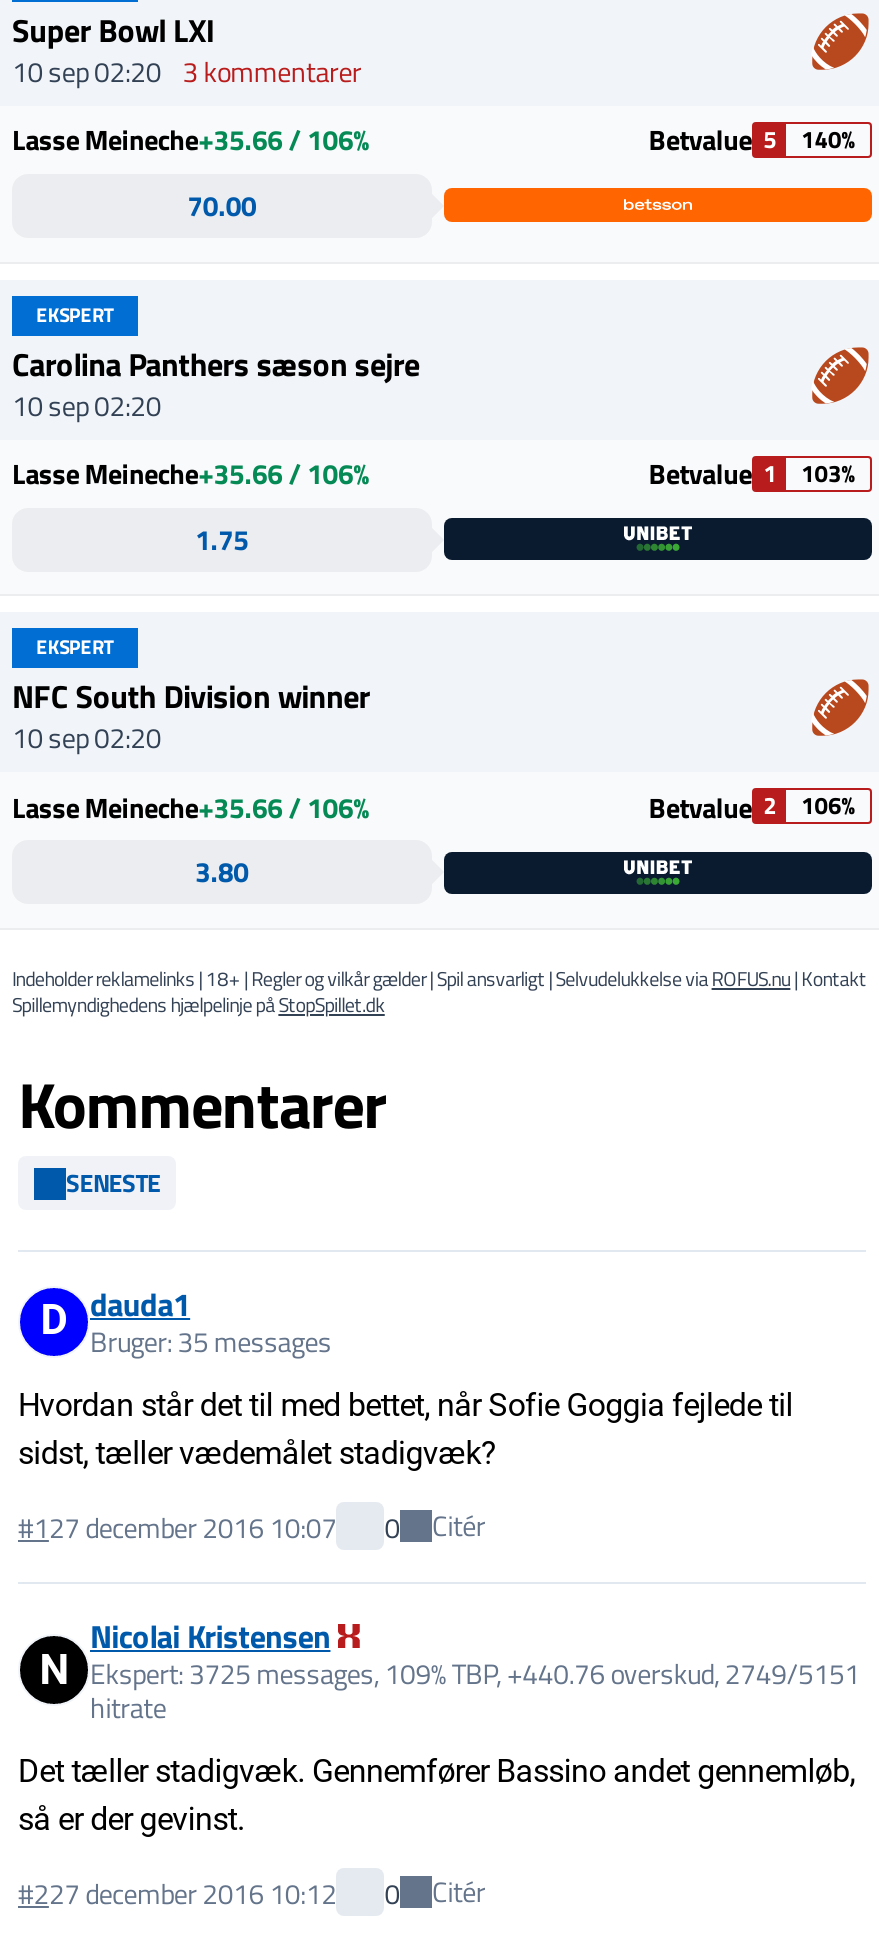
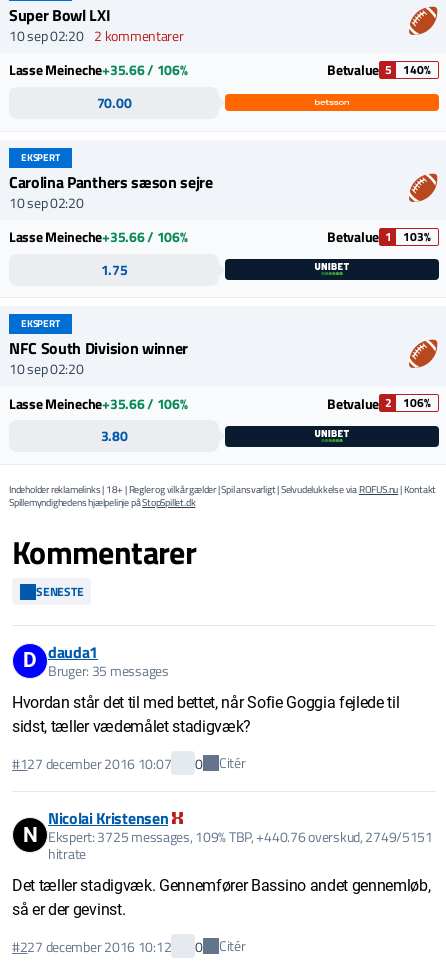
- 10 sep 02:20 3 kommentarer
+ 10 sep 02:20 2 kommentarer
